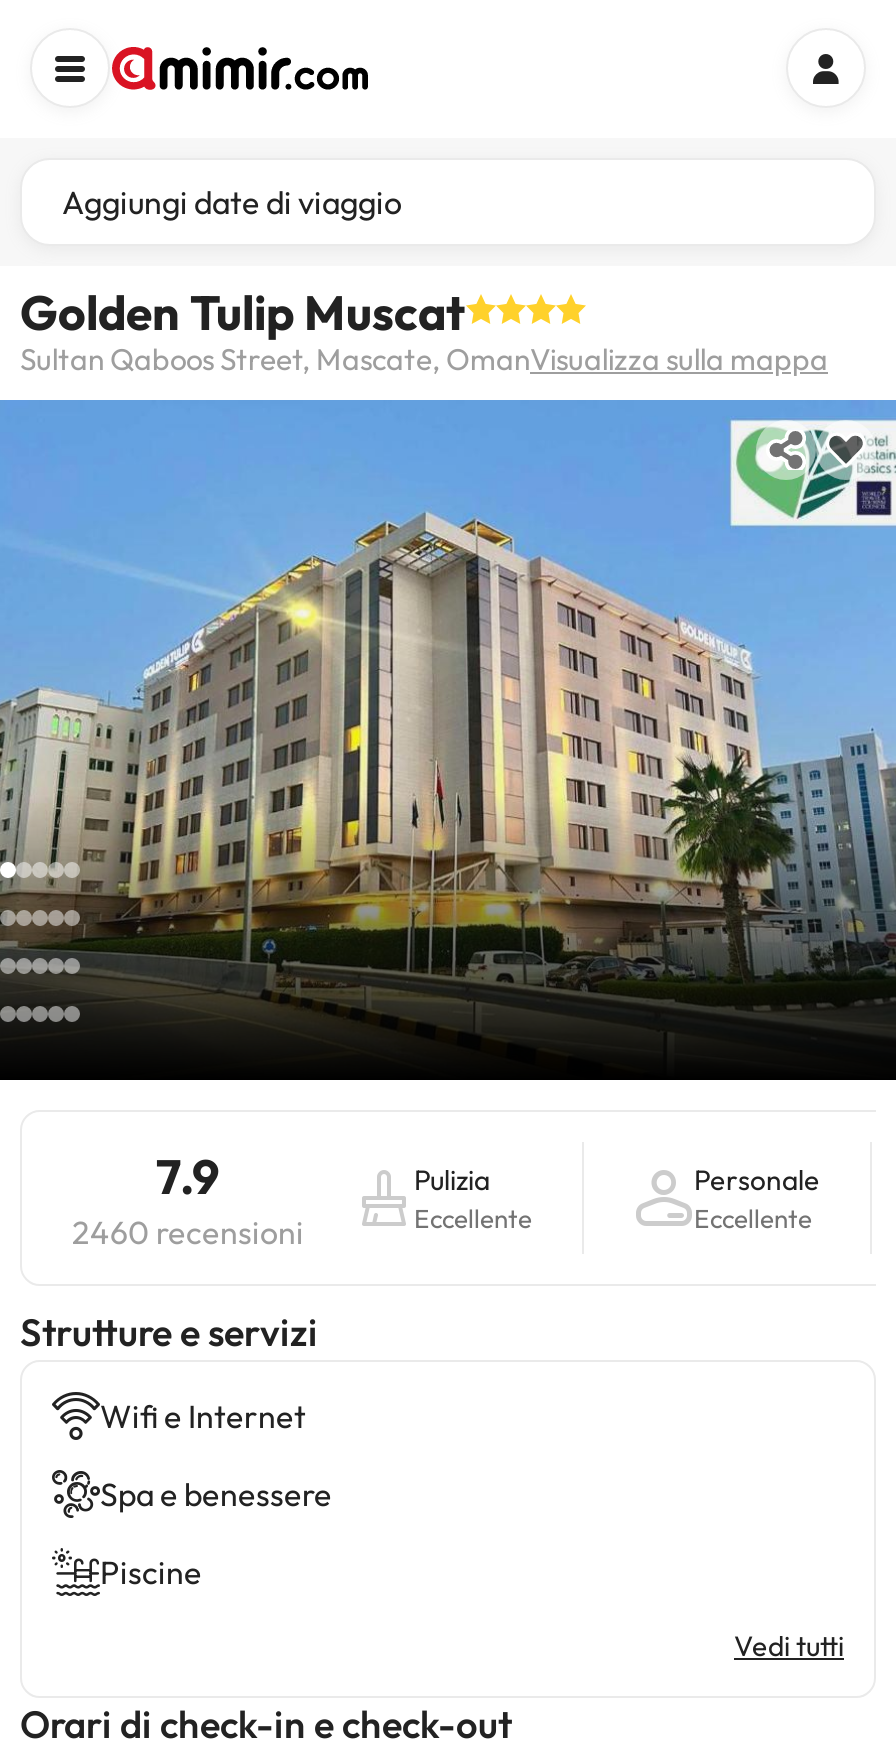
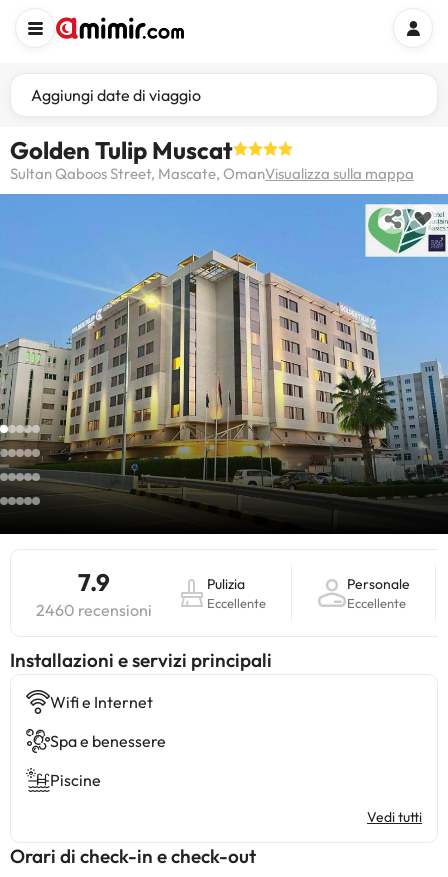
- Strutture e servizi
+ Installazioni e servizi principali
